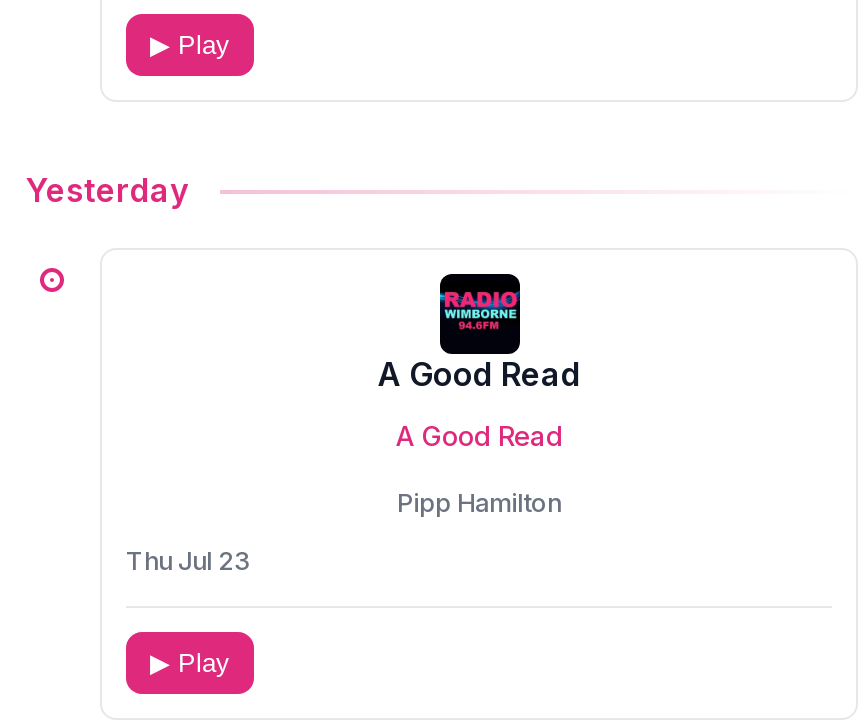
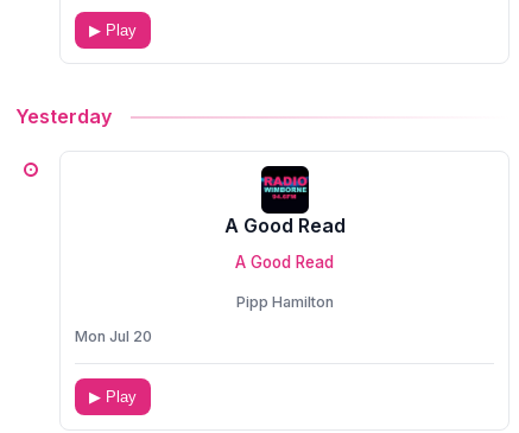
- Thu Jul 23
+ Mon Jul 20
